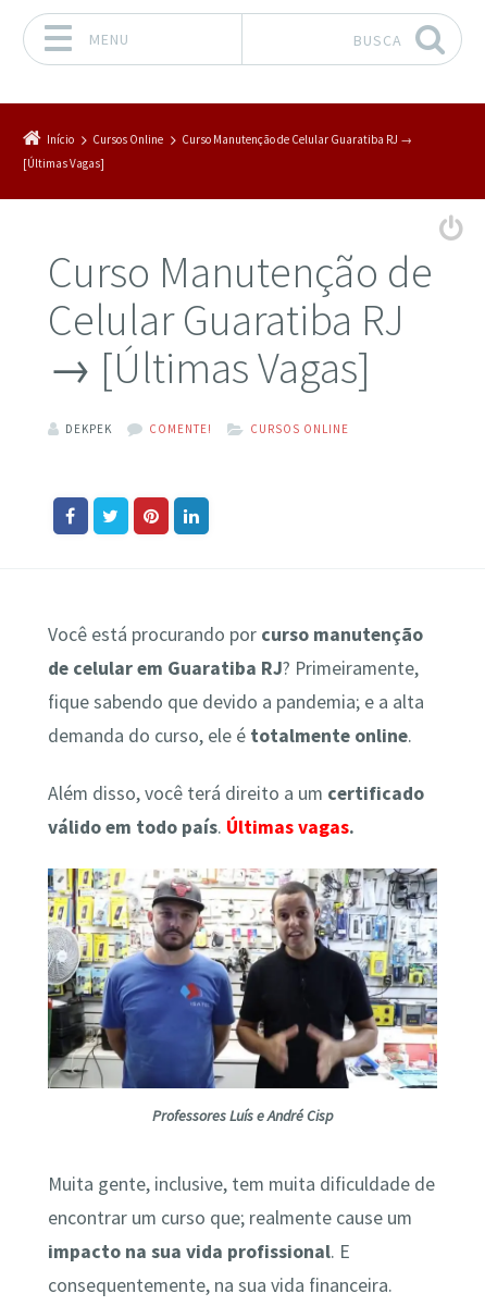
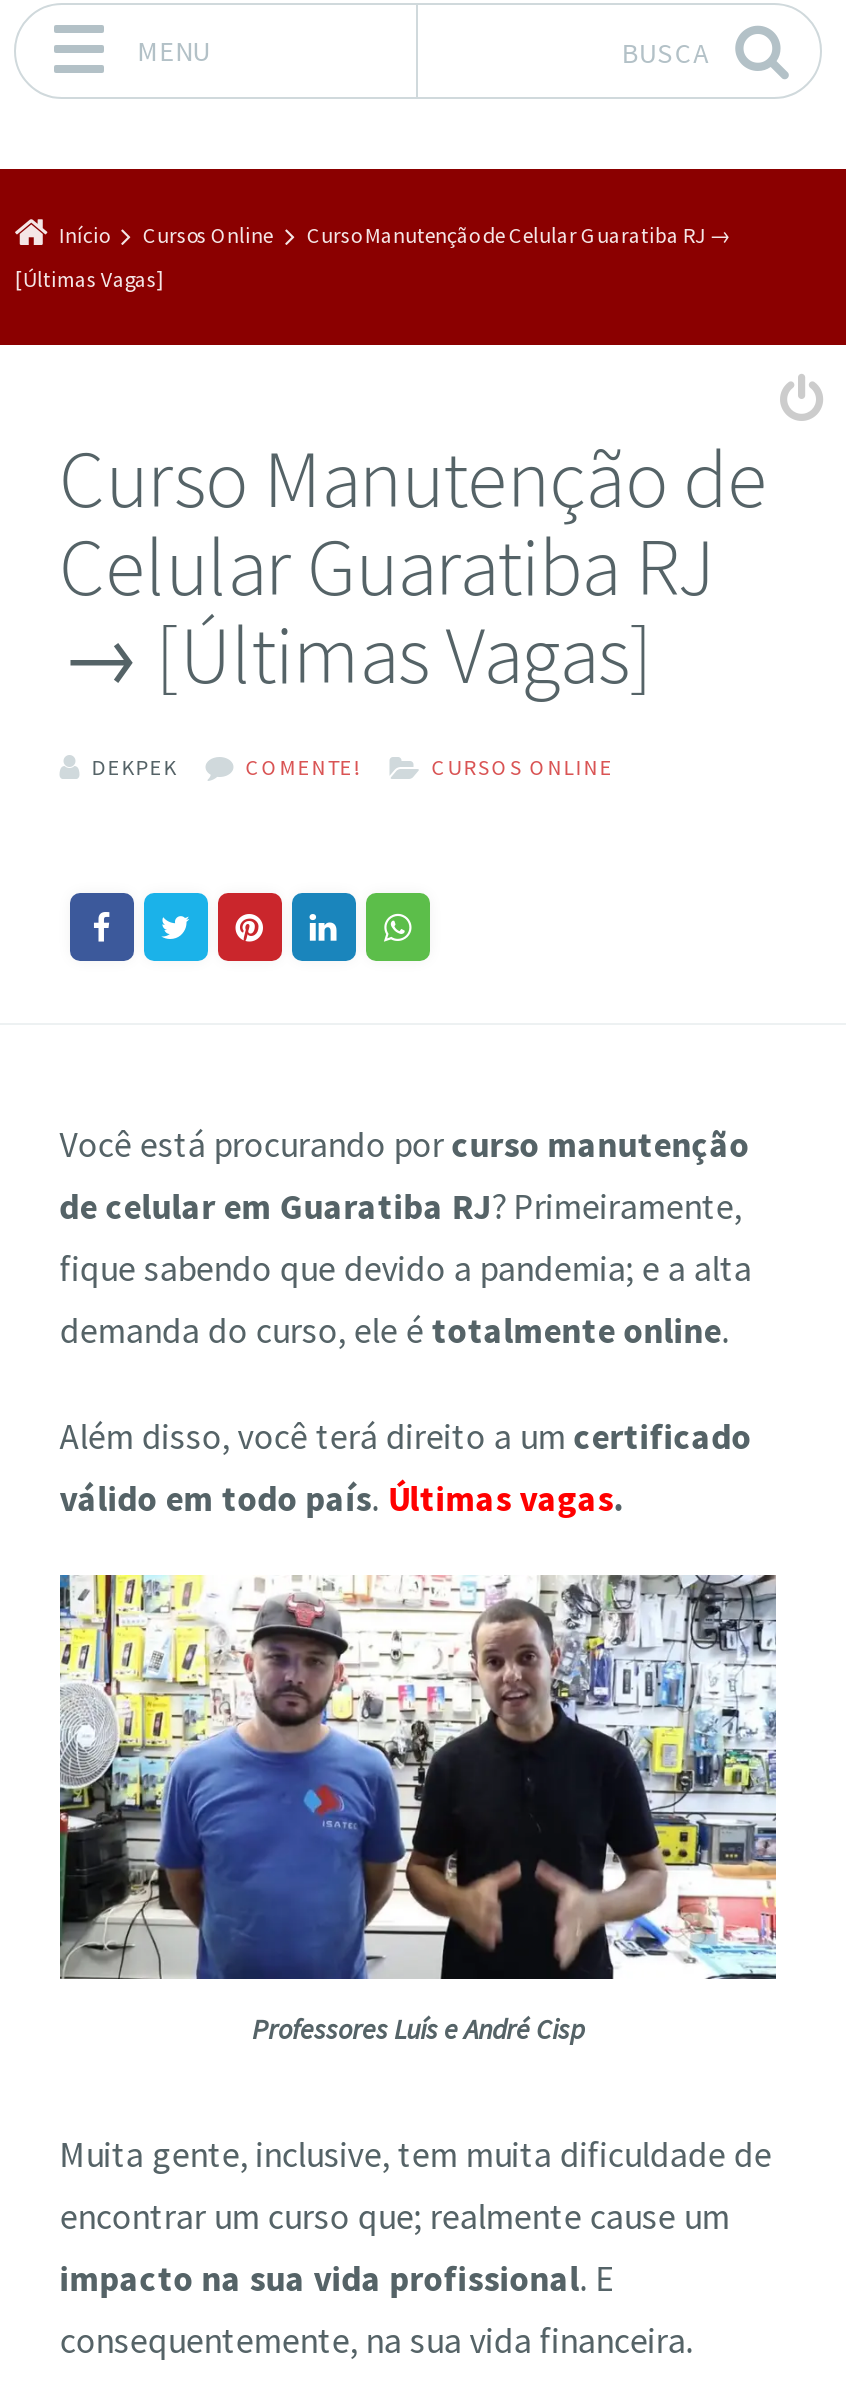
+ [image]
